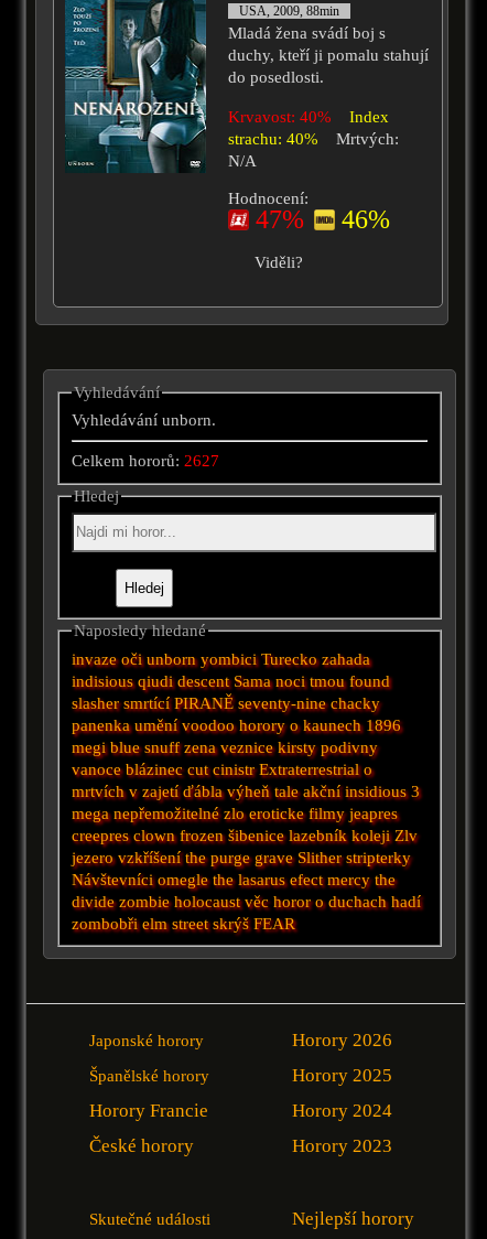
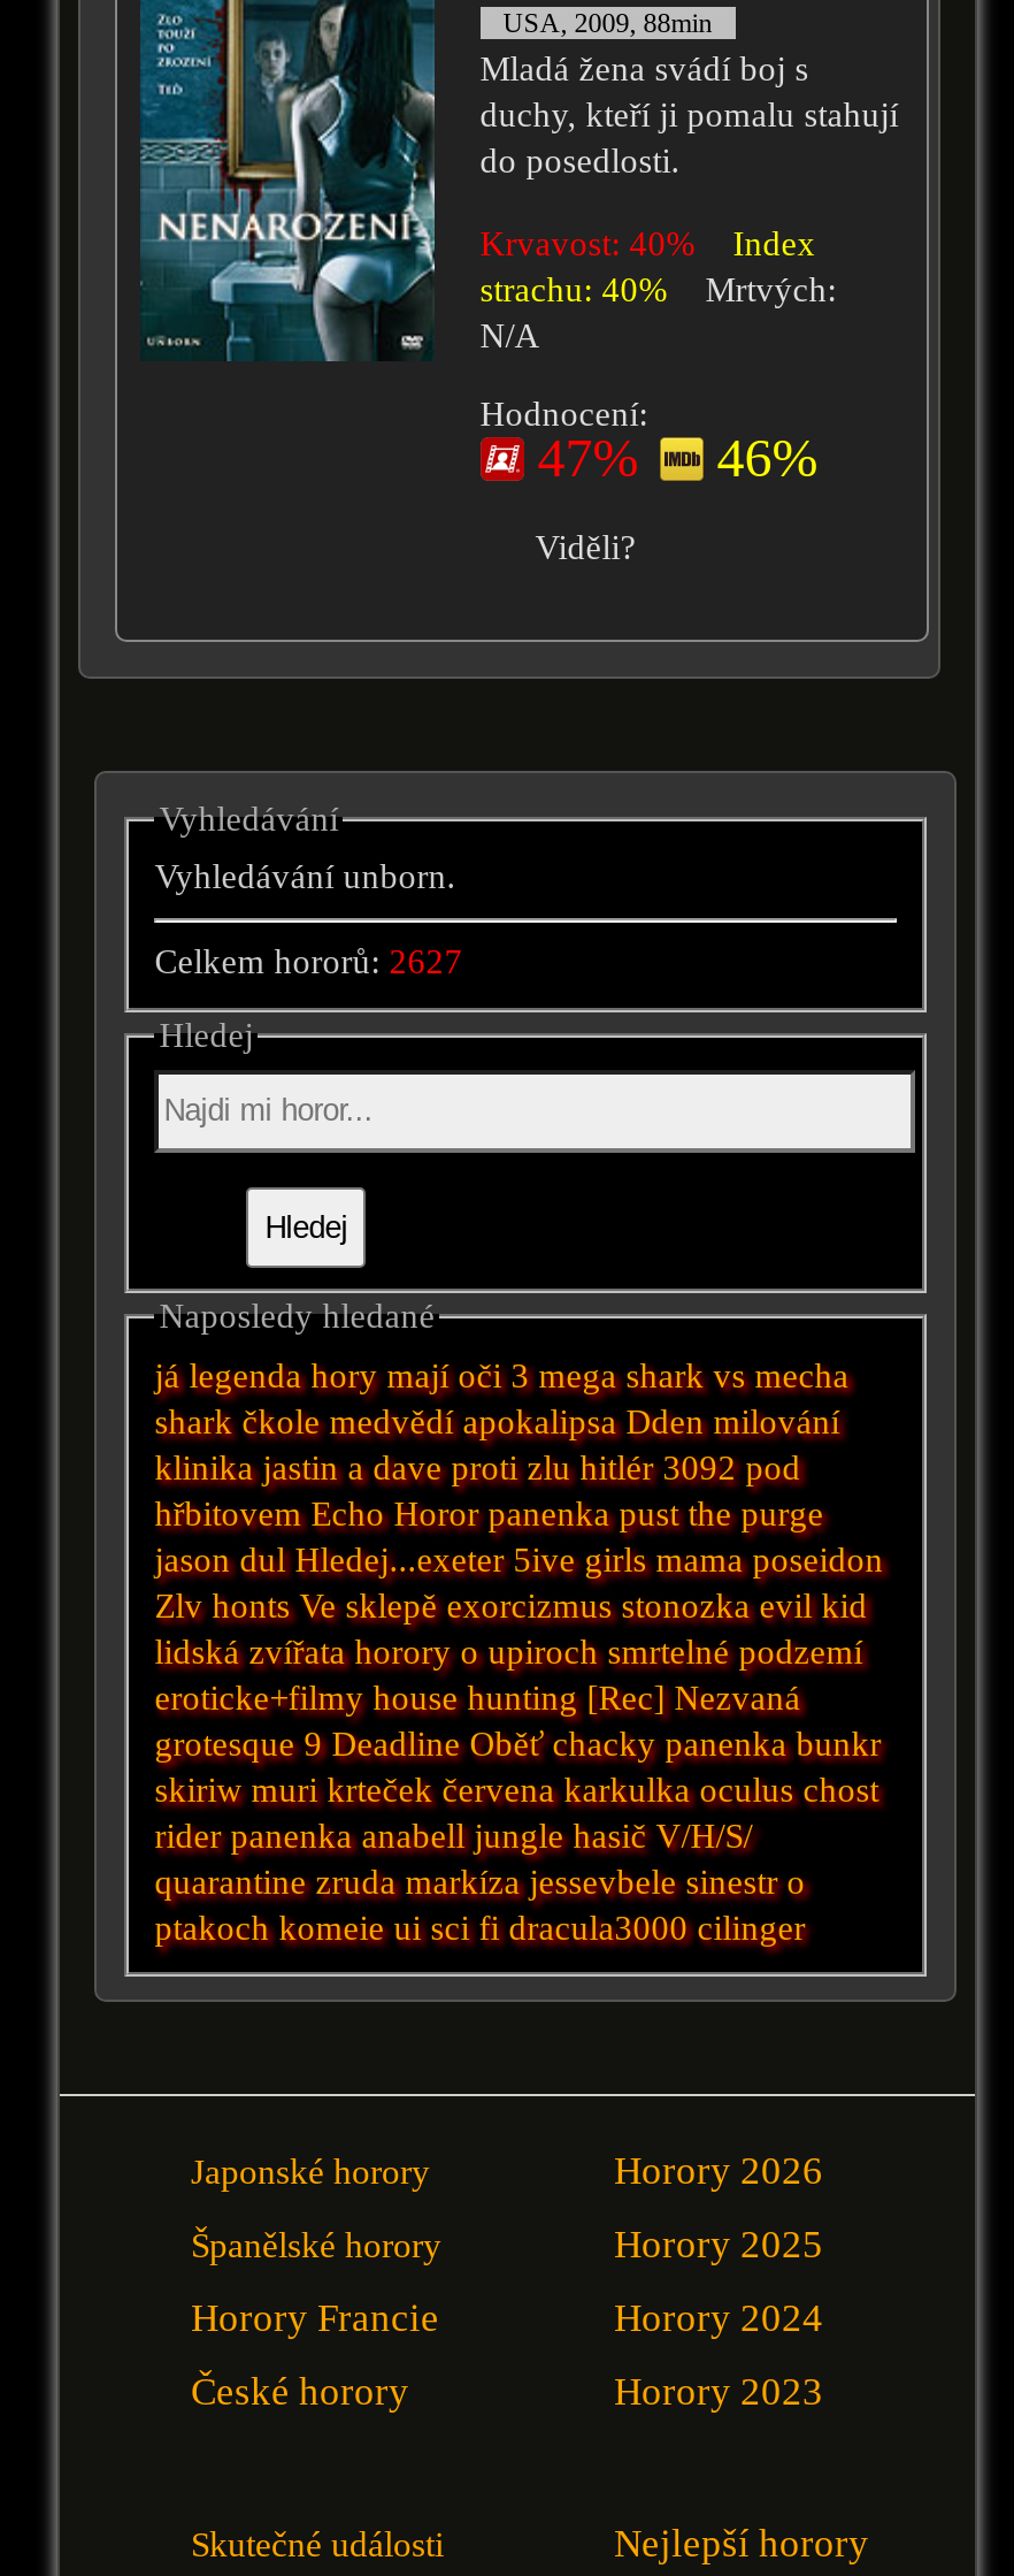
- invaze oči unborn yombici Turecko zahada
- indisious qiudi descent Sama noci tmou found
- slasher smrtící PIRANĚ seventy-nine chacky
- panenka umění voodoo horory o kaunech 1896
- megi blue snuff zena veznice kirsty podivny
- vanoce blázinec cut cinistr Extraterrestrial o
- mrtvích v zajetí ďábla výheň tale akční insidious 3
- mega nepřemožitelné zlo eroticke filmy jeapres
- creepres clown frozen šibenice lazebník koleji Zlv
- jezero vzkříšení the purge grave Slither stripterky
- Návštevníci omegle the lasarus efect mercy the
- divide zombie holocaust věc horor o duchach hadí
- zombobři elm street skrýš FEAR
+ já legenda hory mají oči 3 mega shark vs mecha
+ shark čkole medvědí apokalipsa Dden milování
+ klinika jastin a dave proti zlu hitlér 3092 pod
+ hřbitovem Echo Horor panenka pust the purge
+ jason dul Hledej...exeter 5ive girls mama poseidon
+ Zlv honts Ve sklepě exorcizmus stonozka evil kid
+ lidská zvířata horory o upiroch smrtelné podzemí
+ eroticke+filmy house hunting [Rec] Nezvaná
+ grotesque 9 Deadline Oběť chacky panenka bunkr
+ skiriw muri krteček červena karkulka oculus chost
+ rider panenka anabell jungle hasič V/H/S/
+ quarantine zruda markíza jessevbele sinestr o
+ ptakoch komeie ui sci fi dracula3000 cilinger
